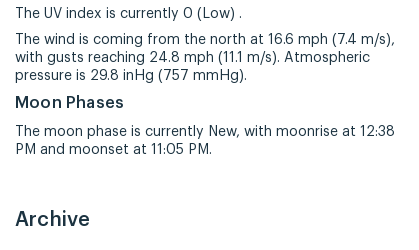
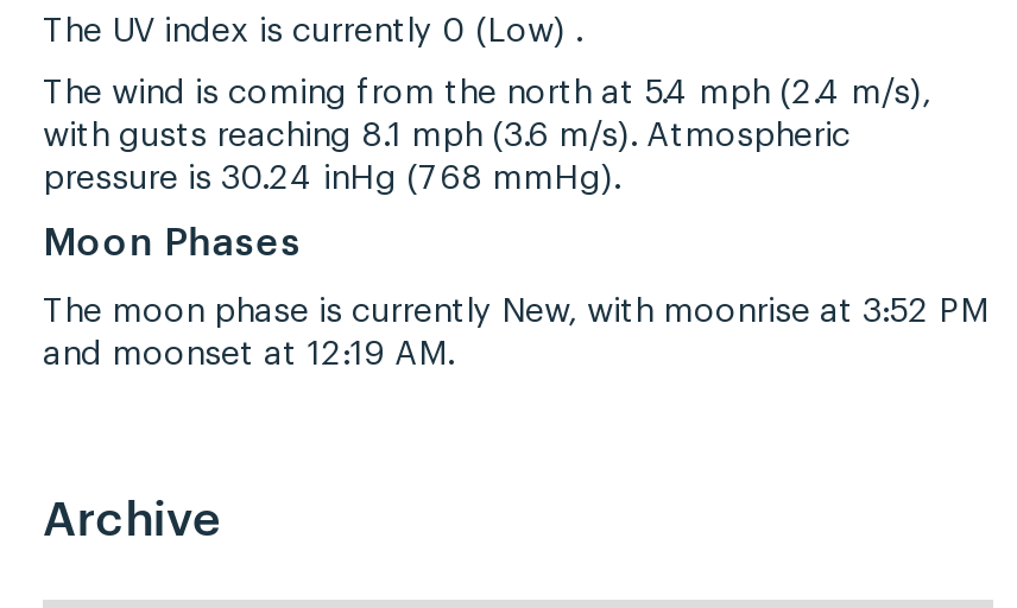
- The wind is coming from the north at 16.6 mph (7.4 m/s),
+ The wind is coming from the north at 5.4 mph (2.4 m/s),

- with gusts reaching 24.8 mph (11.1 m/s). Atmospheric
+ with gusts reaching 8.1 mph (3.6 m/s). Atmospheric

- pressure is 29.8 inHg (757 mmHg).
+ pressure is 30.24 inHg (768 mmHg).

- The moon phase is currently New, with moonrise at 12:38
- PM and moonset at 11:05 PM.
+ The moon phase is currently New, with moonrise at 3:52 PM
+ and moonset at 12:19 AM.
